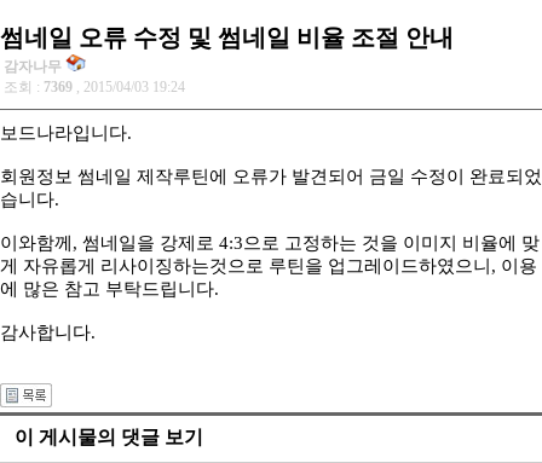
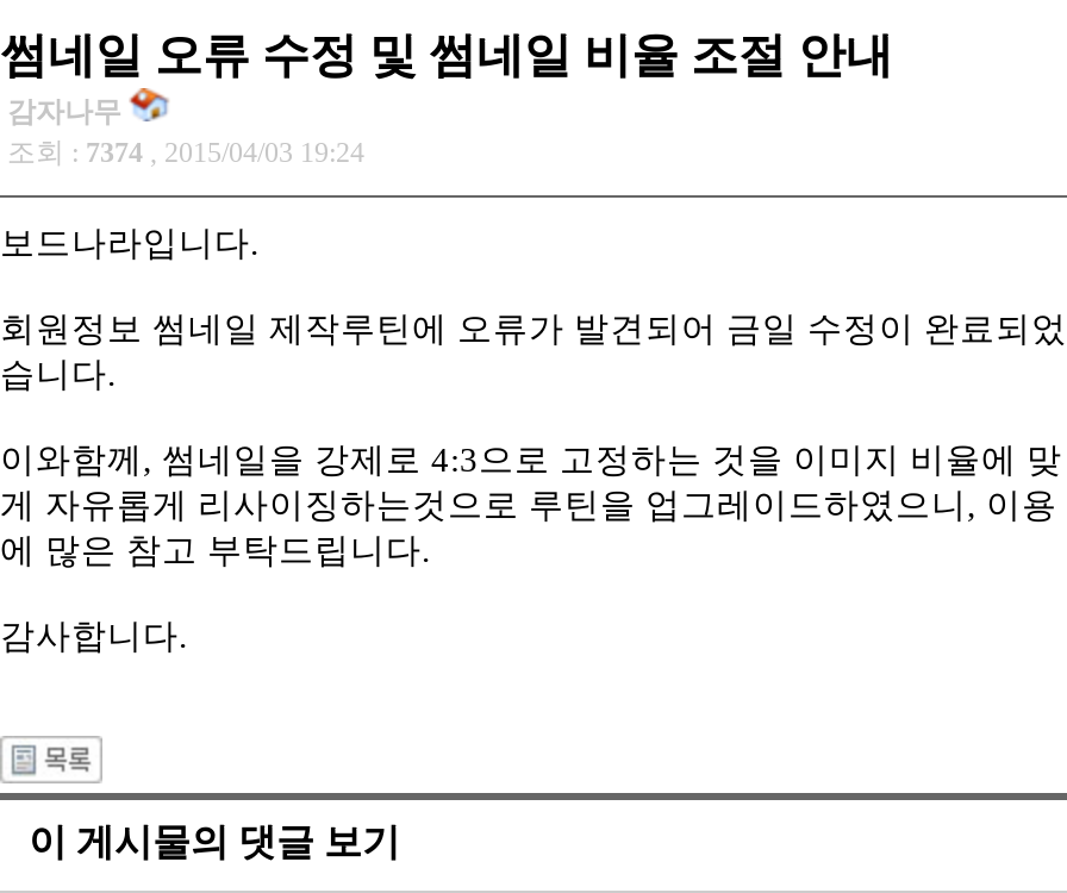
- 조회 : 7369, 2015/04/03 19:24
+ 조회 : 7374, 2015/04/03 19:24
